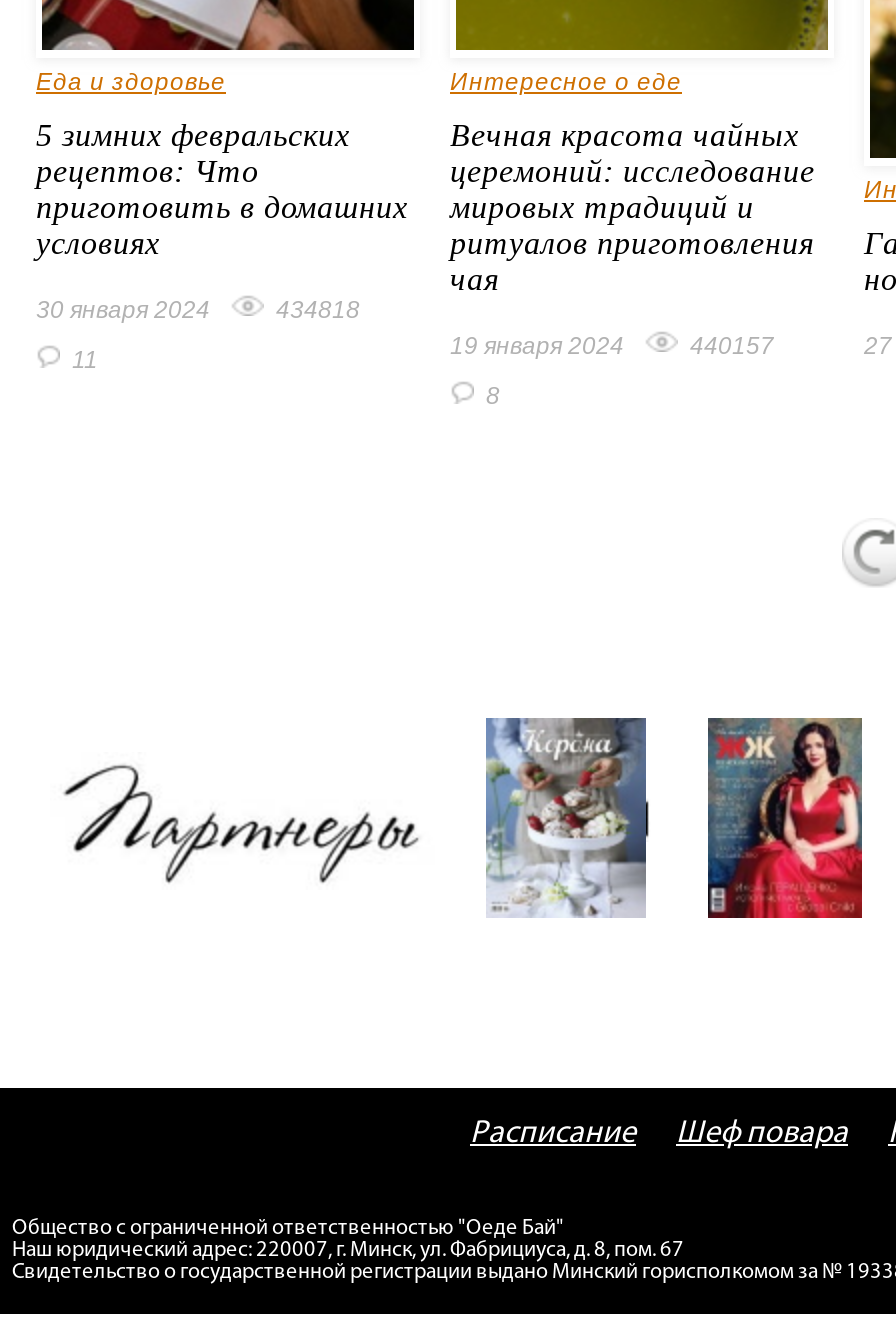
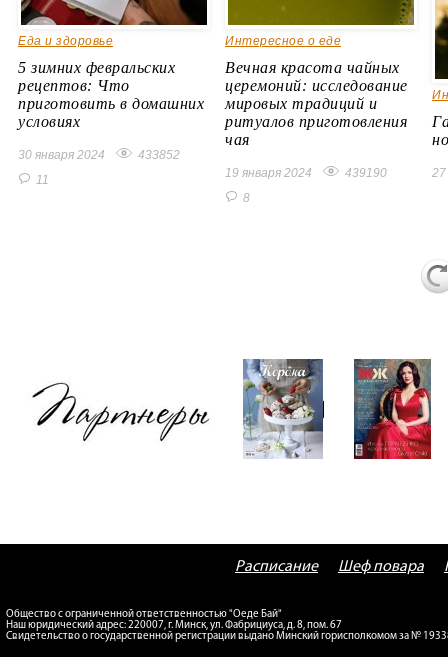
- 434818
+ 433852

- 440157
+ 439190
